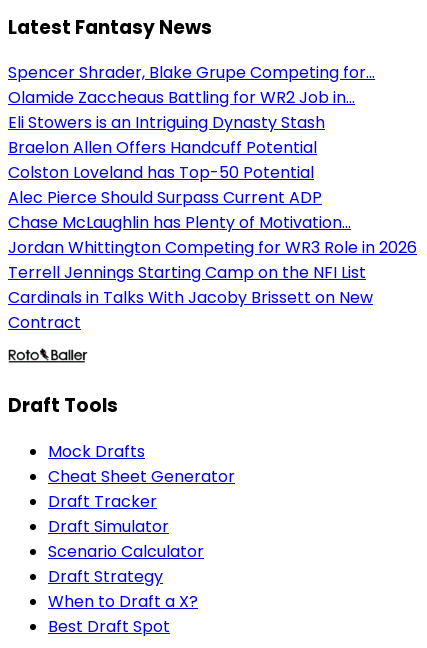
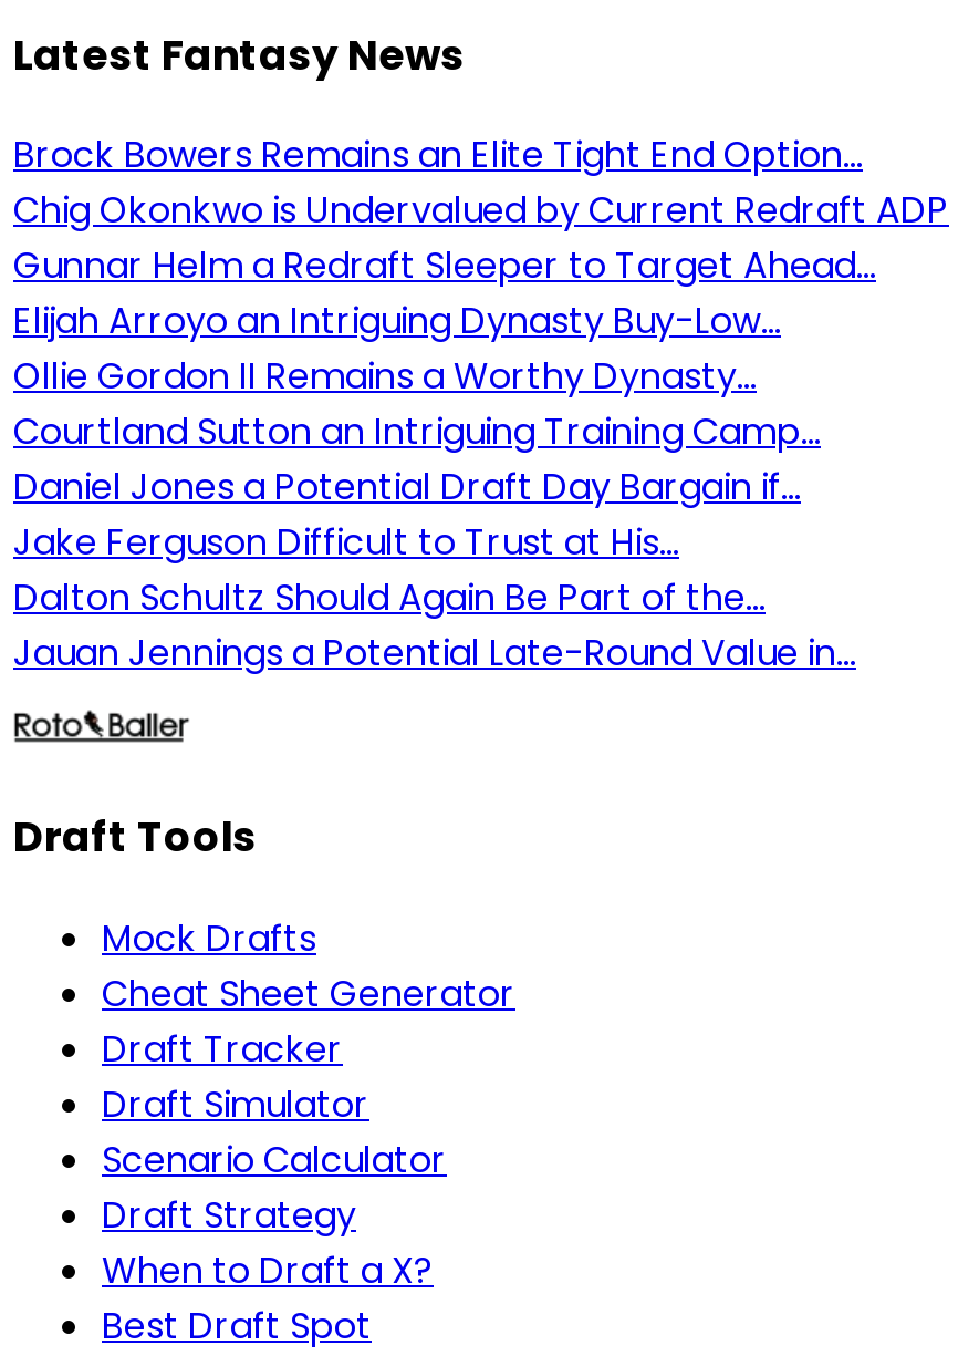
- Spencer Shrader, Blake Grupe Competing for...
- Olamide Zaccheaus Battling for WR2 Job in...
- Eli Stowers is an Intriguing Dynasty Stash
- Braelon Allen Offers Handcuff Potential
- Colston Loveland has Top-50 Potential
- Alec Pierce Should Surpass Current ADP
- Chase McLaughlin has Plenty of Motivation...
- Jordan Whittington Competing for WR3 Role in 2026
- Terrell Jennings Starting Camp on the NFI List
- Cardinals in Talks With Jacoby Brissett on New
- Contract
+ Brock Bowers Remains an Elite Tight End Option...
+ Chig Okonkwo is Undervalued by Current Redraft ADP
+ Gunnar Helm a Redraft Sleeper to Target Ahead...
+ Elijah Arroyo an Intriguing Dynasty Buy-Low...
+ Ollie Gordon II Remains a Worthy Dynasty...
+ Courtland Sutton an Intriguing Training Camp...
+ Daniel Jones a Potential Draft Day Bargain if...
+ Jake Ferguson Difficult to Trust at His...
+ Dalton Schultz Should Again Be Part of the...
+ Jauan Jennings a Potential Late-Round Value in...
